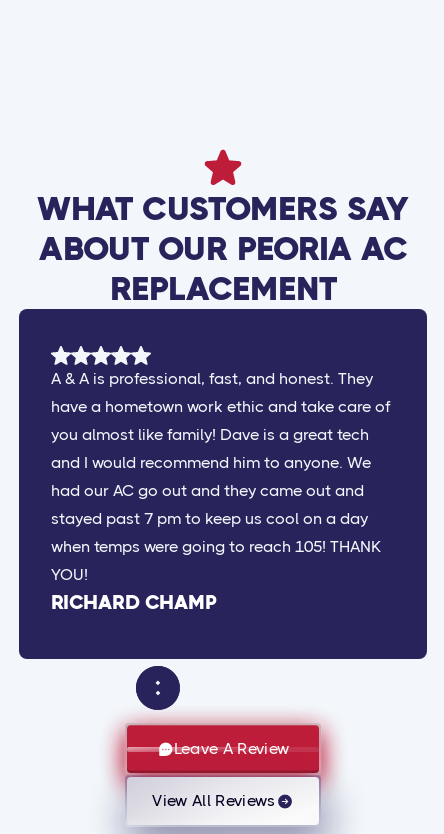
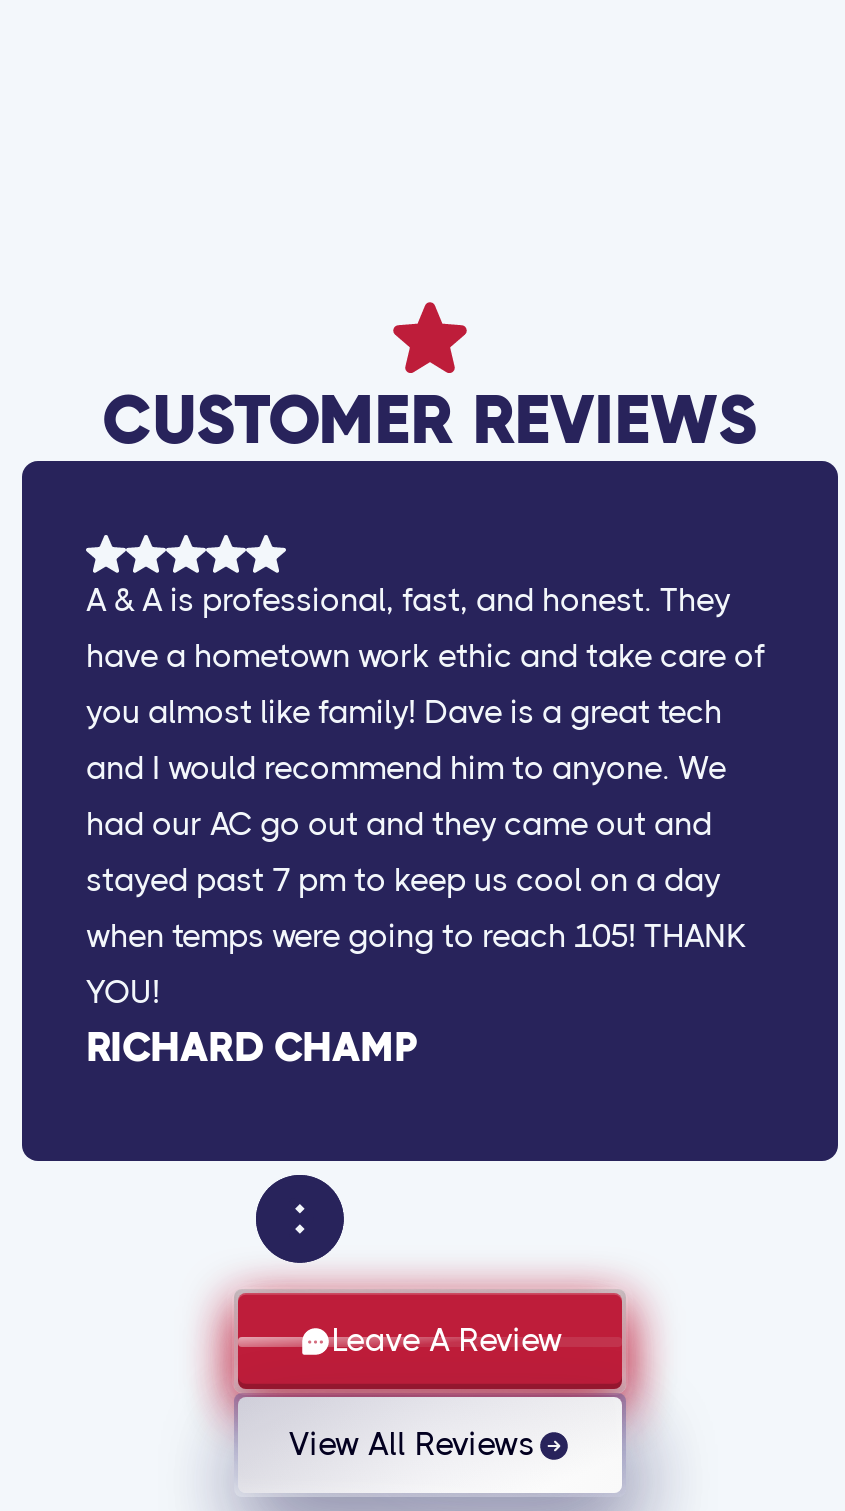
- WHAT CUSTOMERS SAY
- ABOUT OUR PEORIA AC
- REPLACEMENT
+ CUSTOMER REVIEWS
